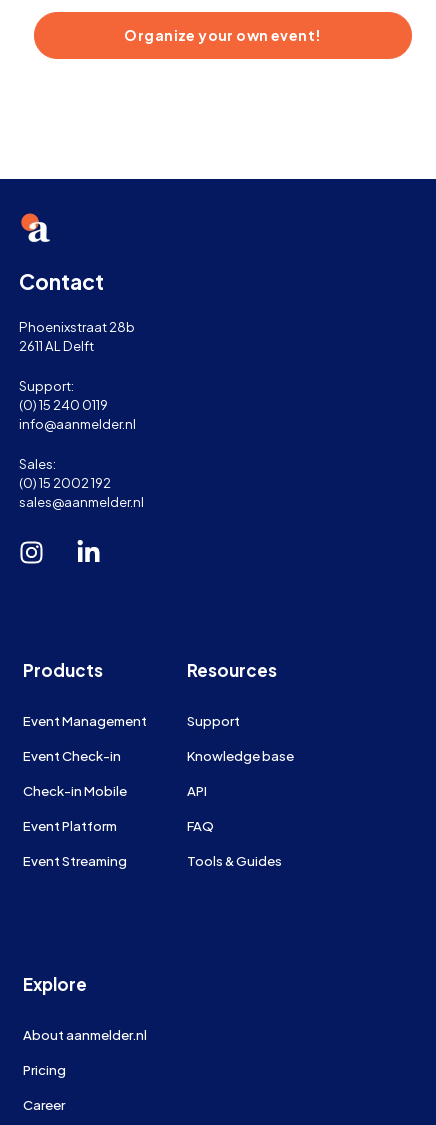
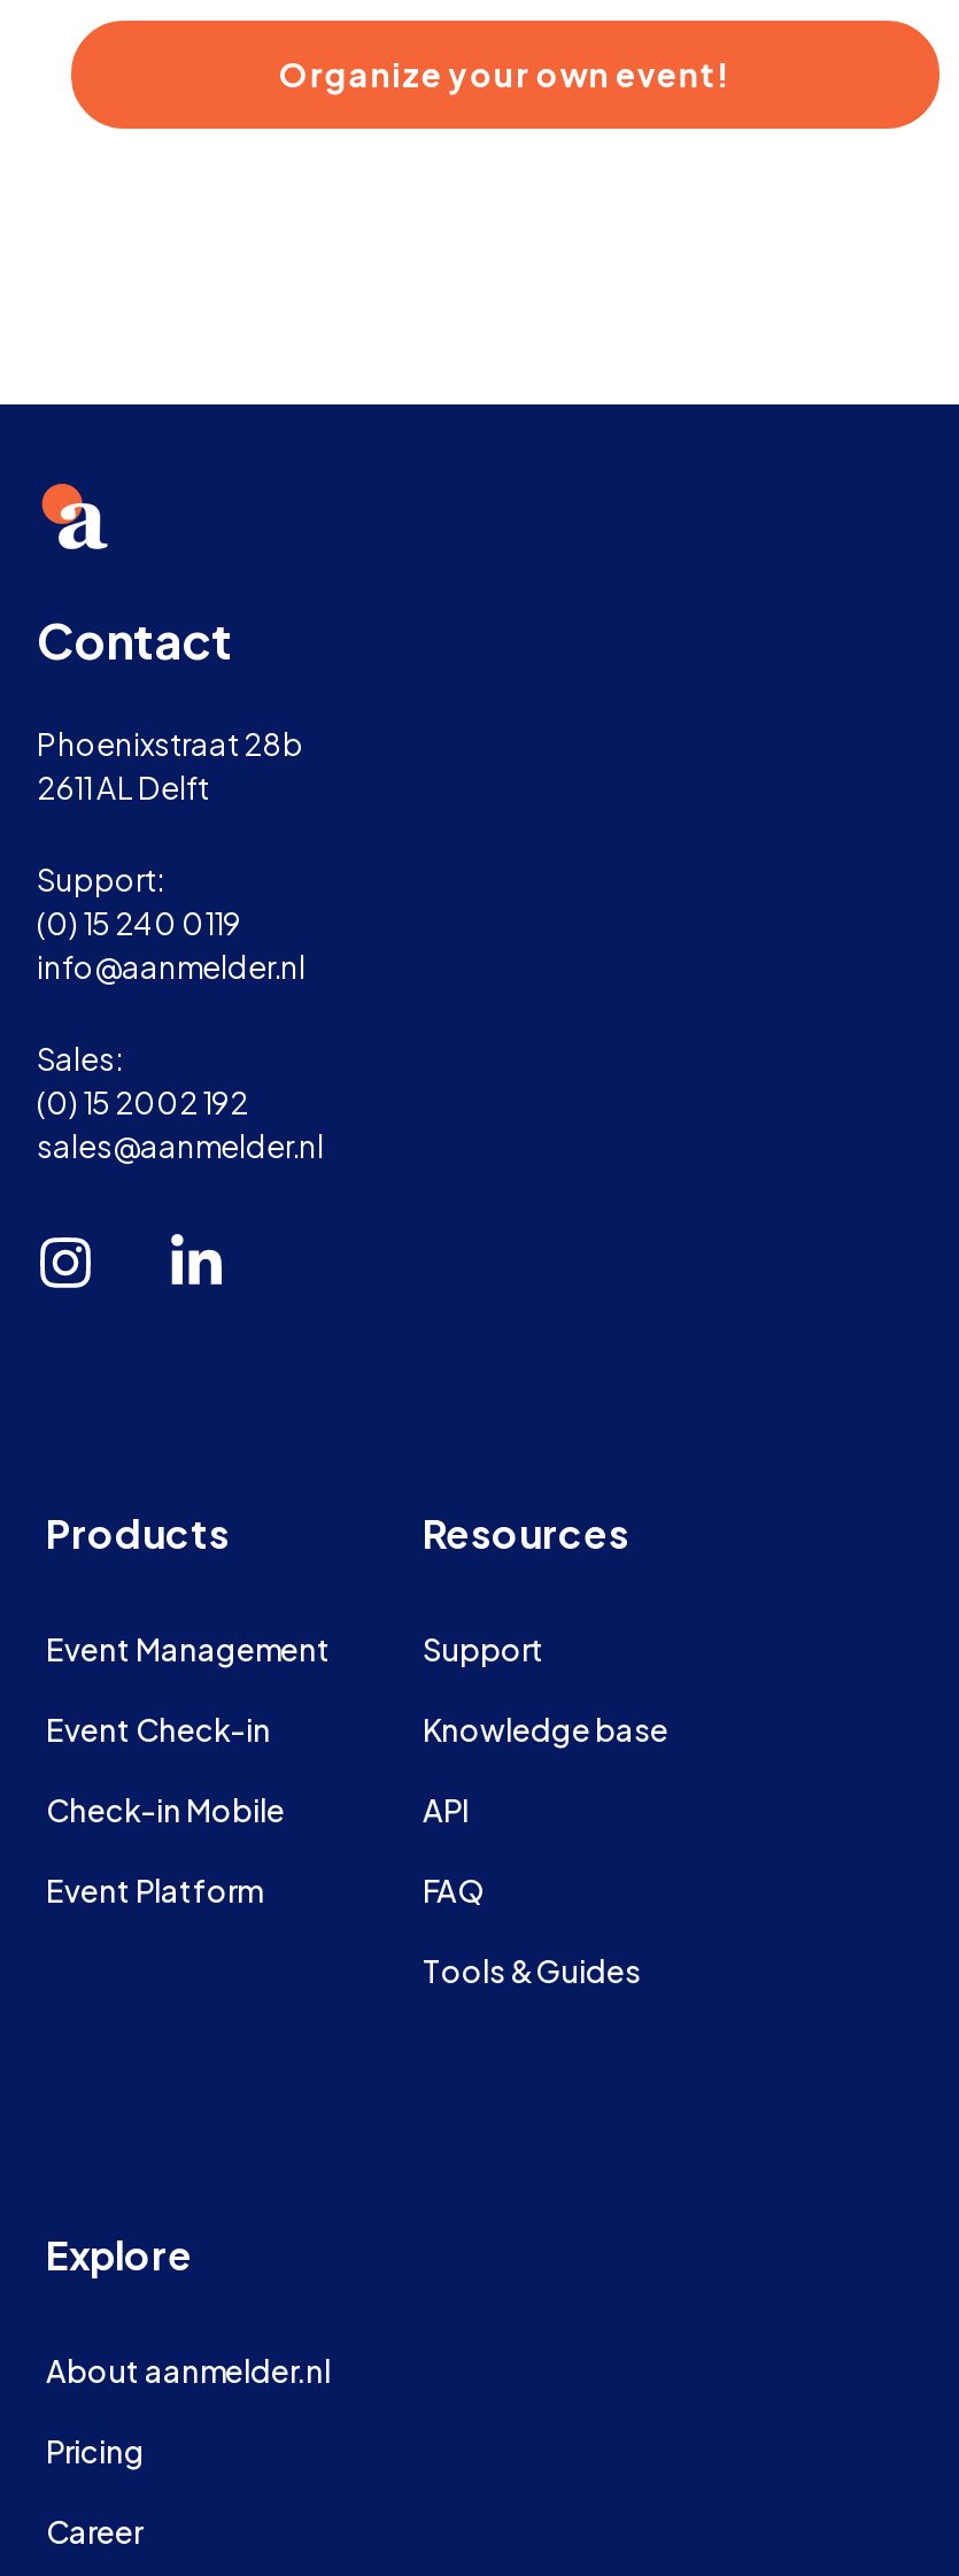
- Event Streaming
